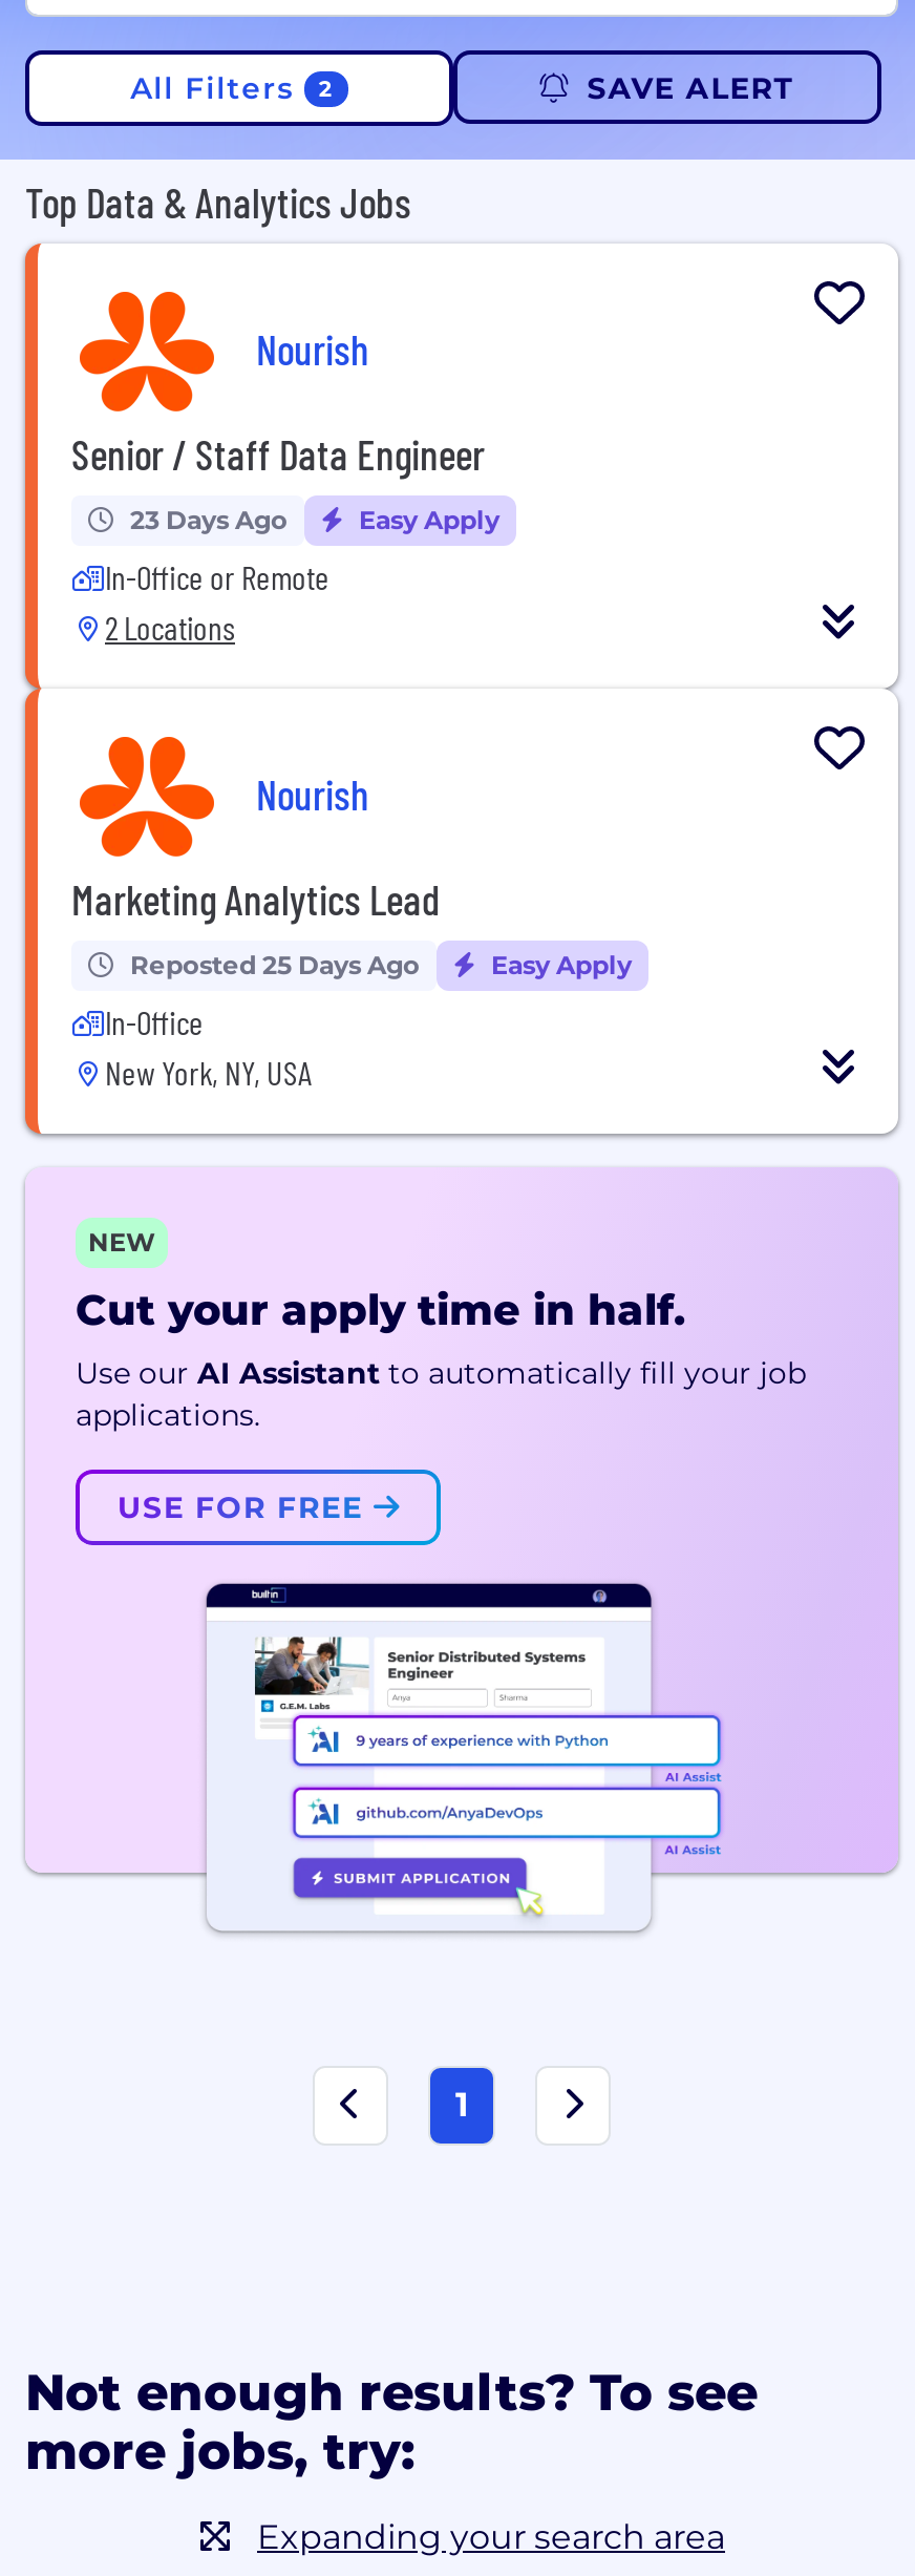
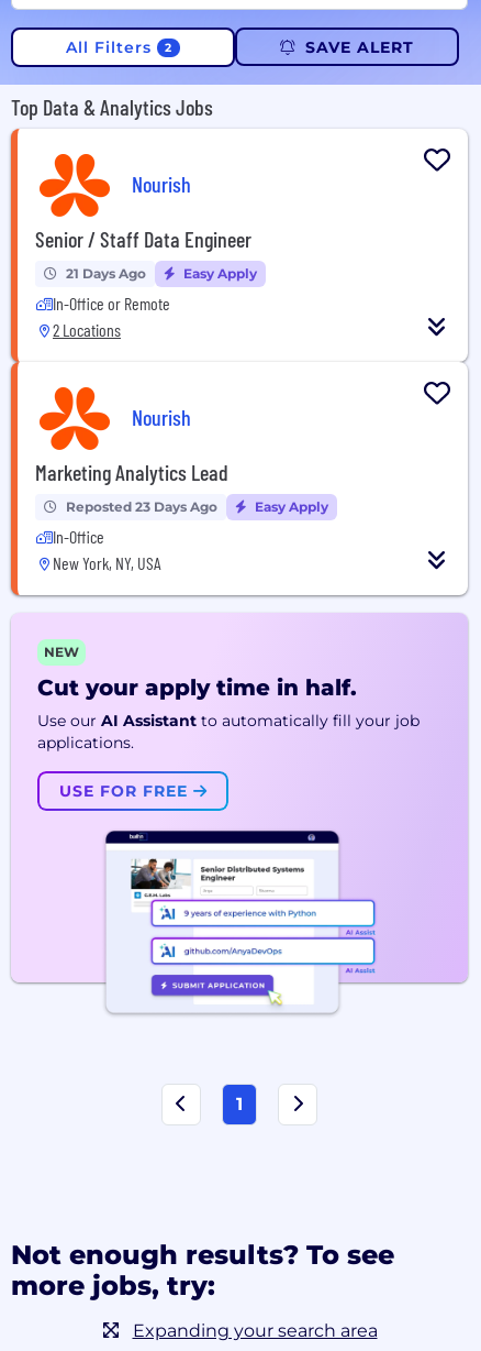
- 23 Days Ago
+ 21 Days Ago

- Reposted 25 Days Ago
+ Reposted 23 Days Ago
